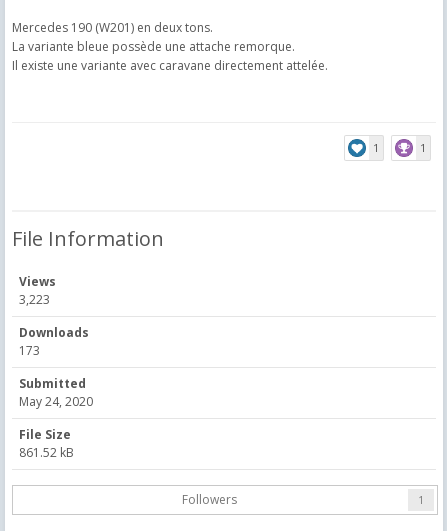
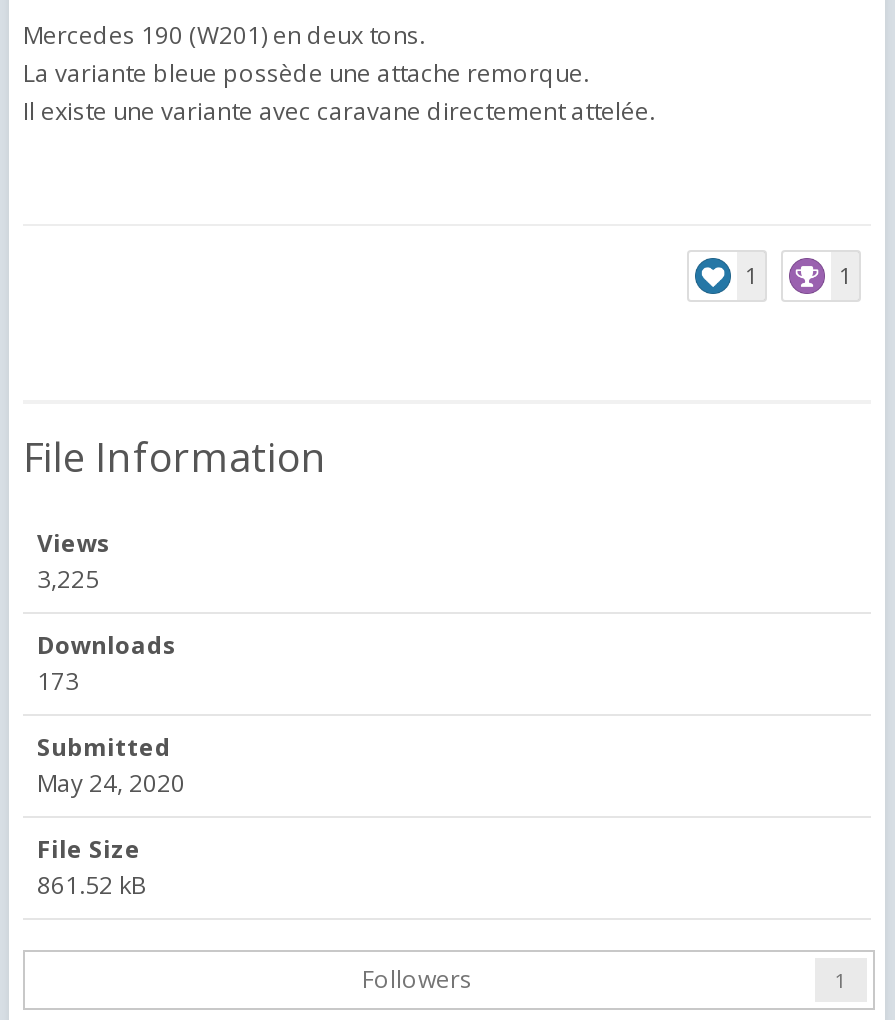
- 3,223
+ 3,225
